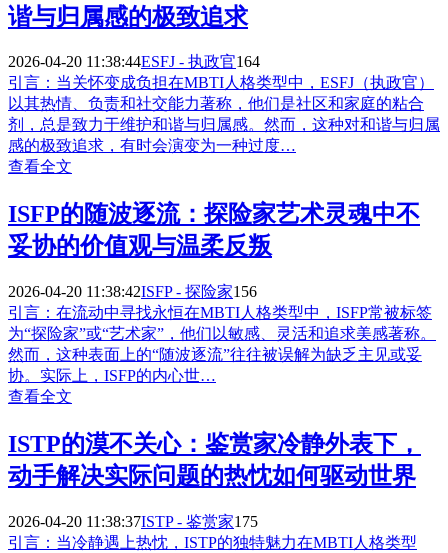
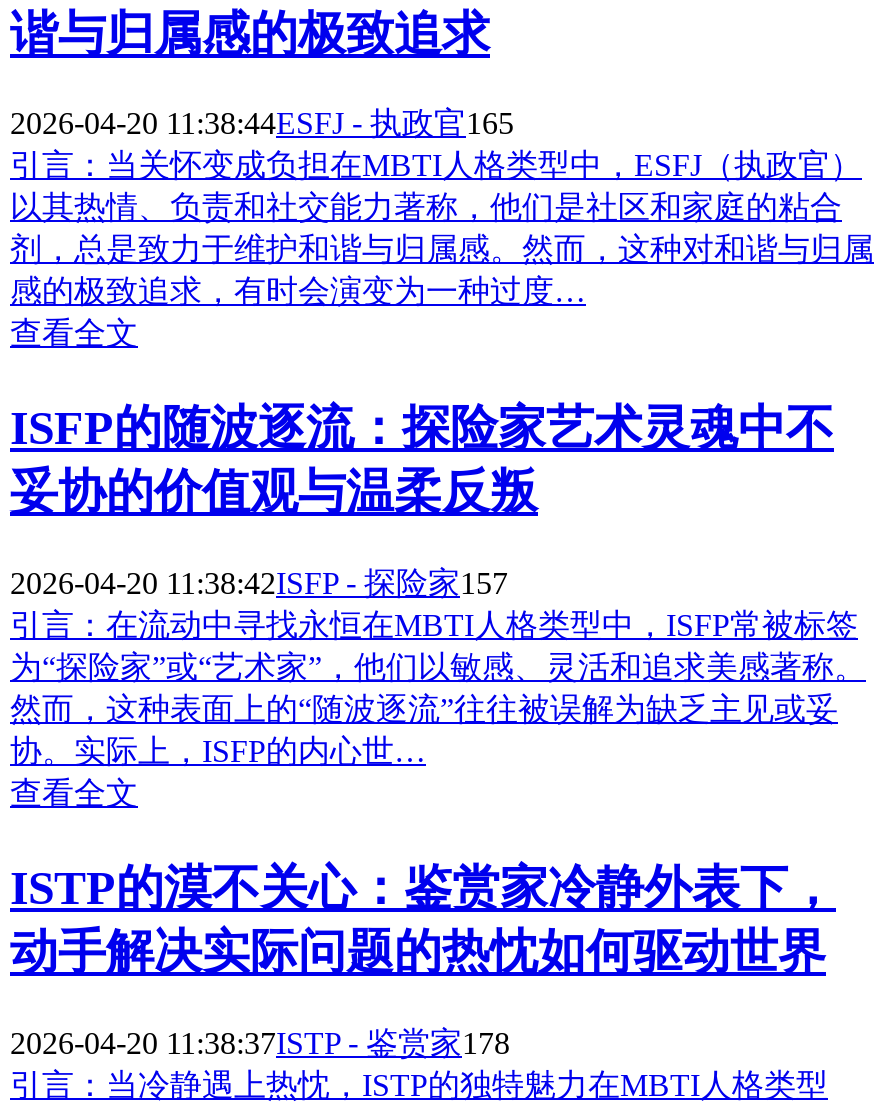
- 2026-04-20 11:38:44ESFJ - 执政官164
+ 2026-04-20 11:38:44ESFJ - 执政官165

- 2026-04-20 11:38:42ISFP - 探险家156
+ 2026-04-20 11:38:42ISFP - 探险家157

- 2026-04-20 11:38:37ISTP - 鉴赏家175
+ 2026-04-20 11:38:37ISTP - 鉴赏家178
